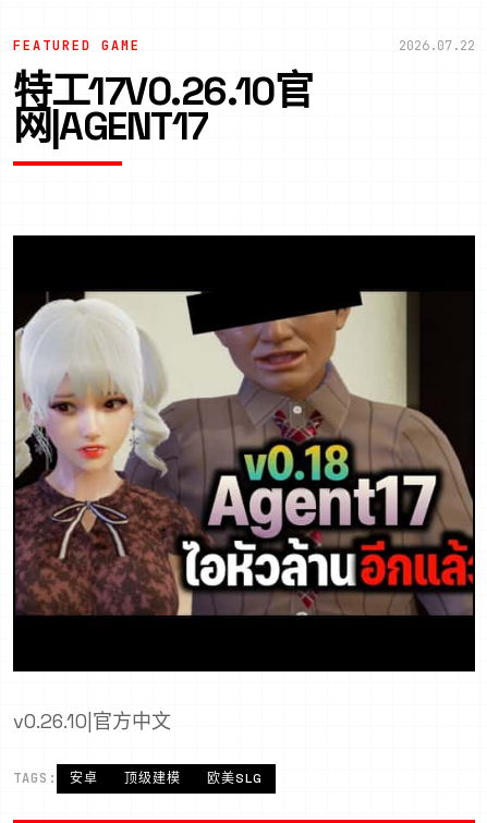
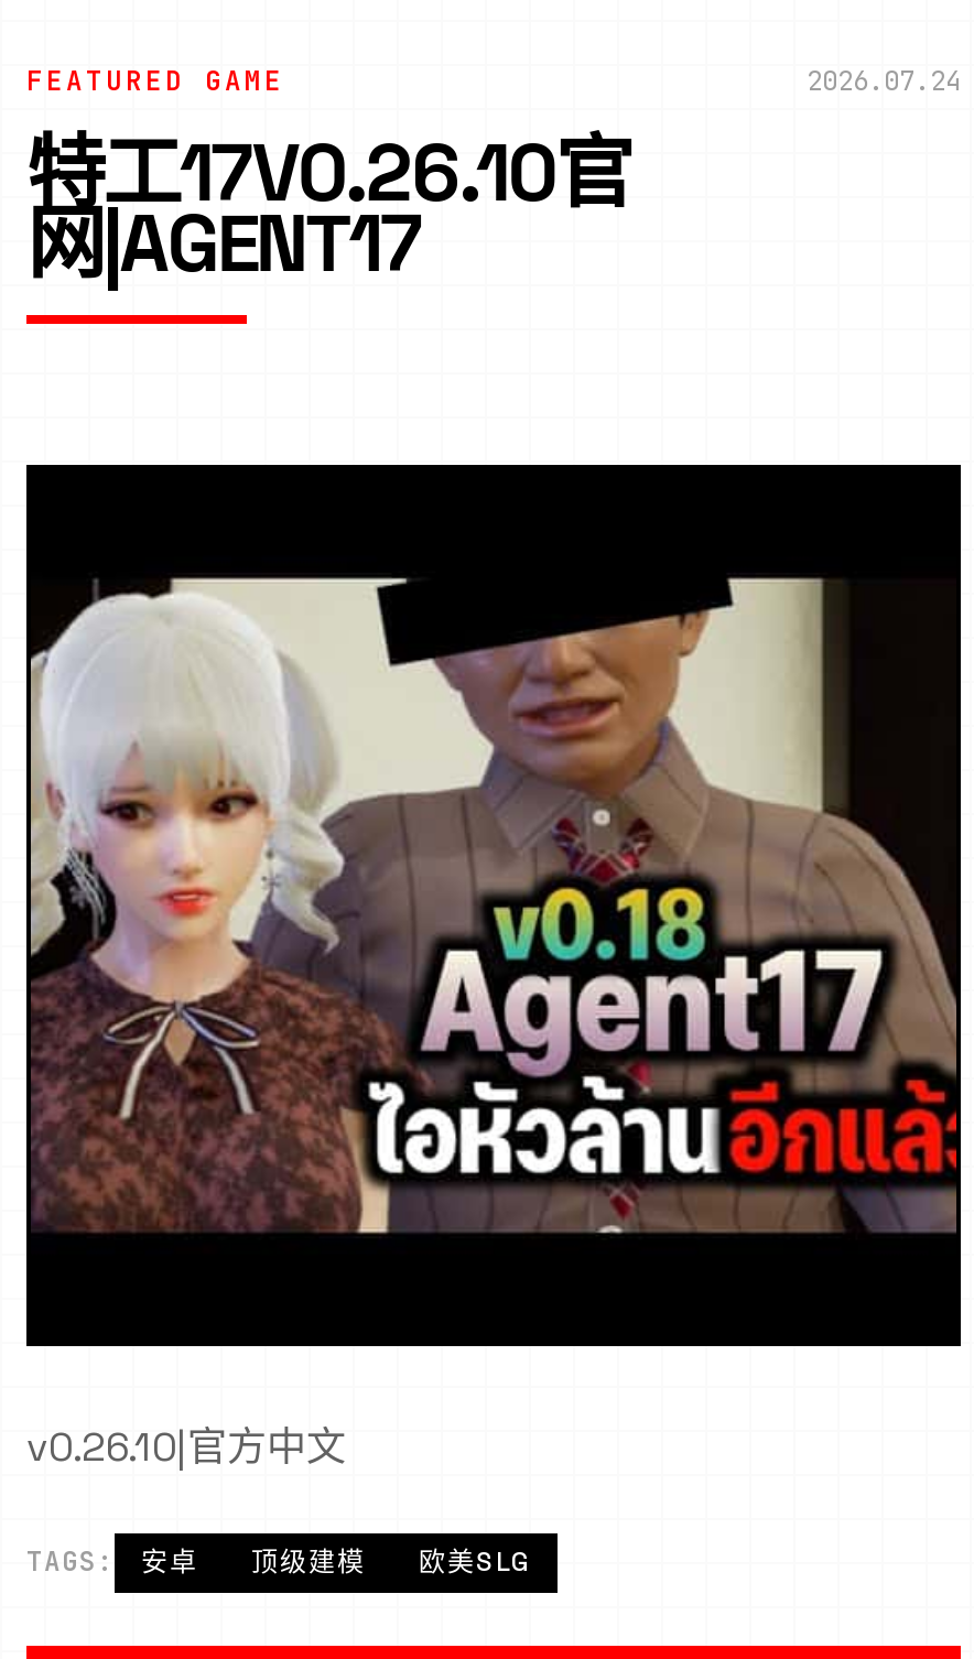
- 2026.07.22
+ 2026.07.24
